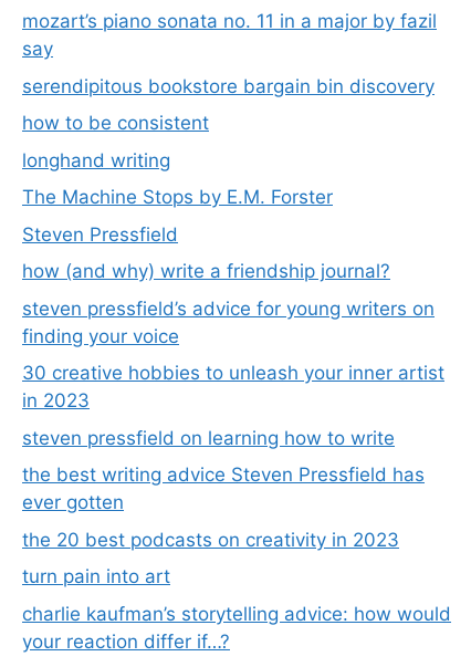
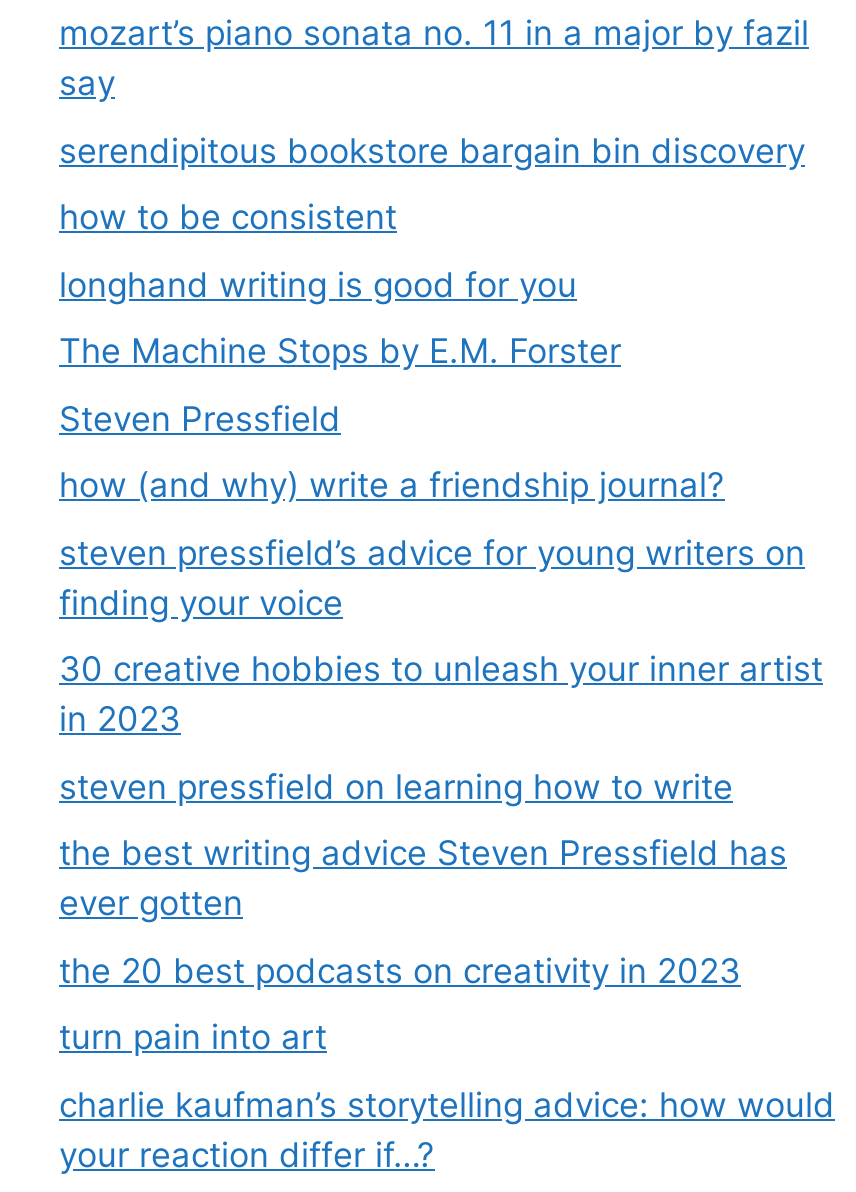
- longhand writing
+ longhand writing is good for you
